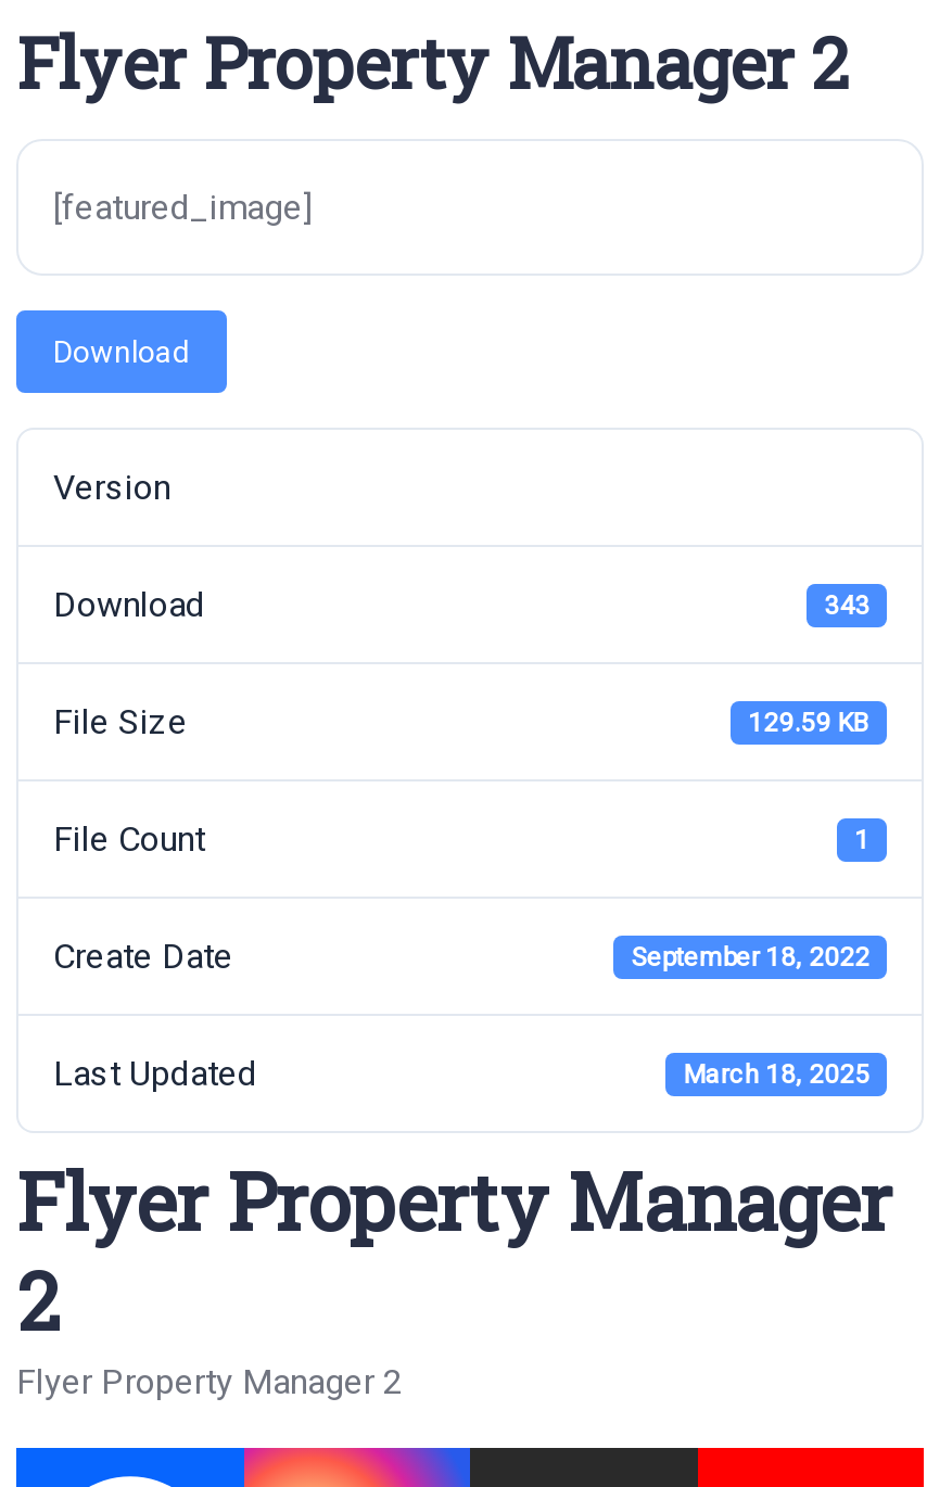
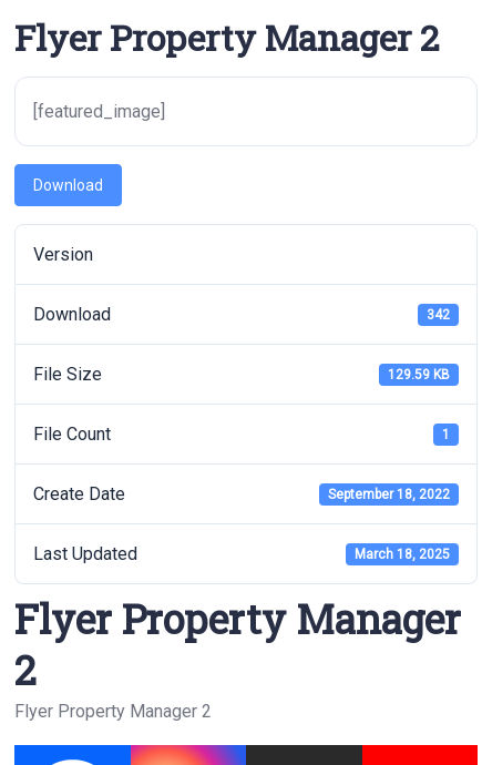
- 343
+ 342
